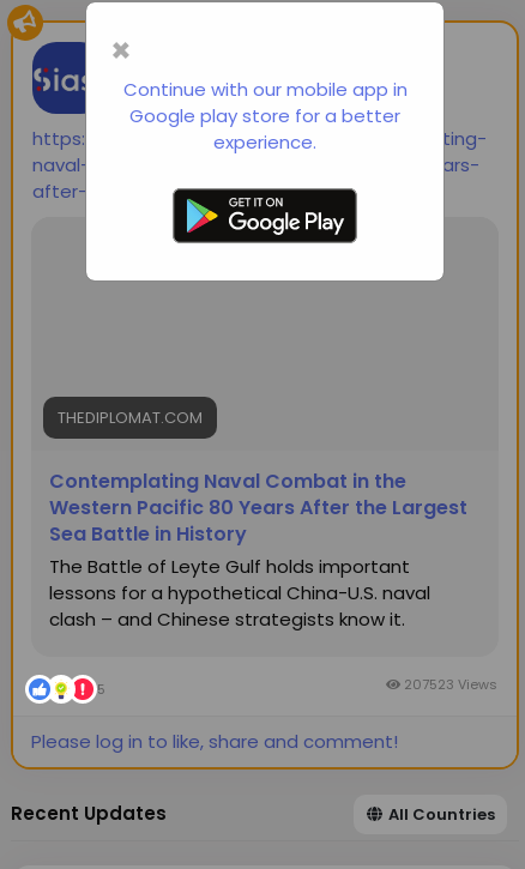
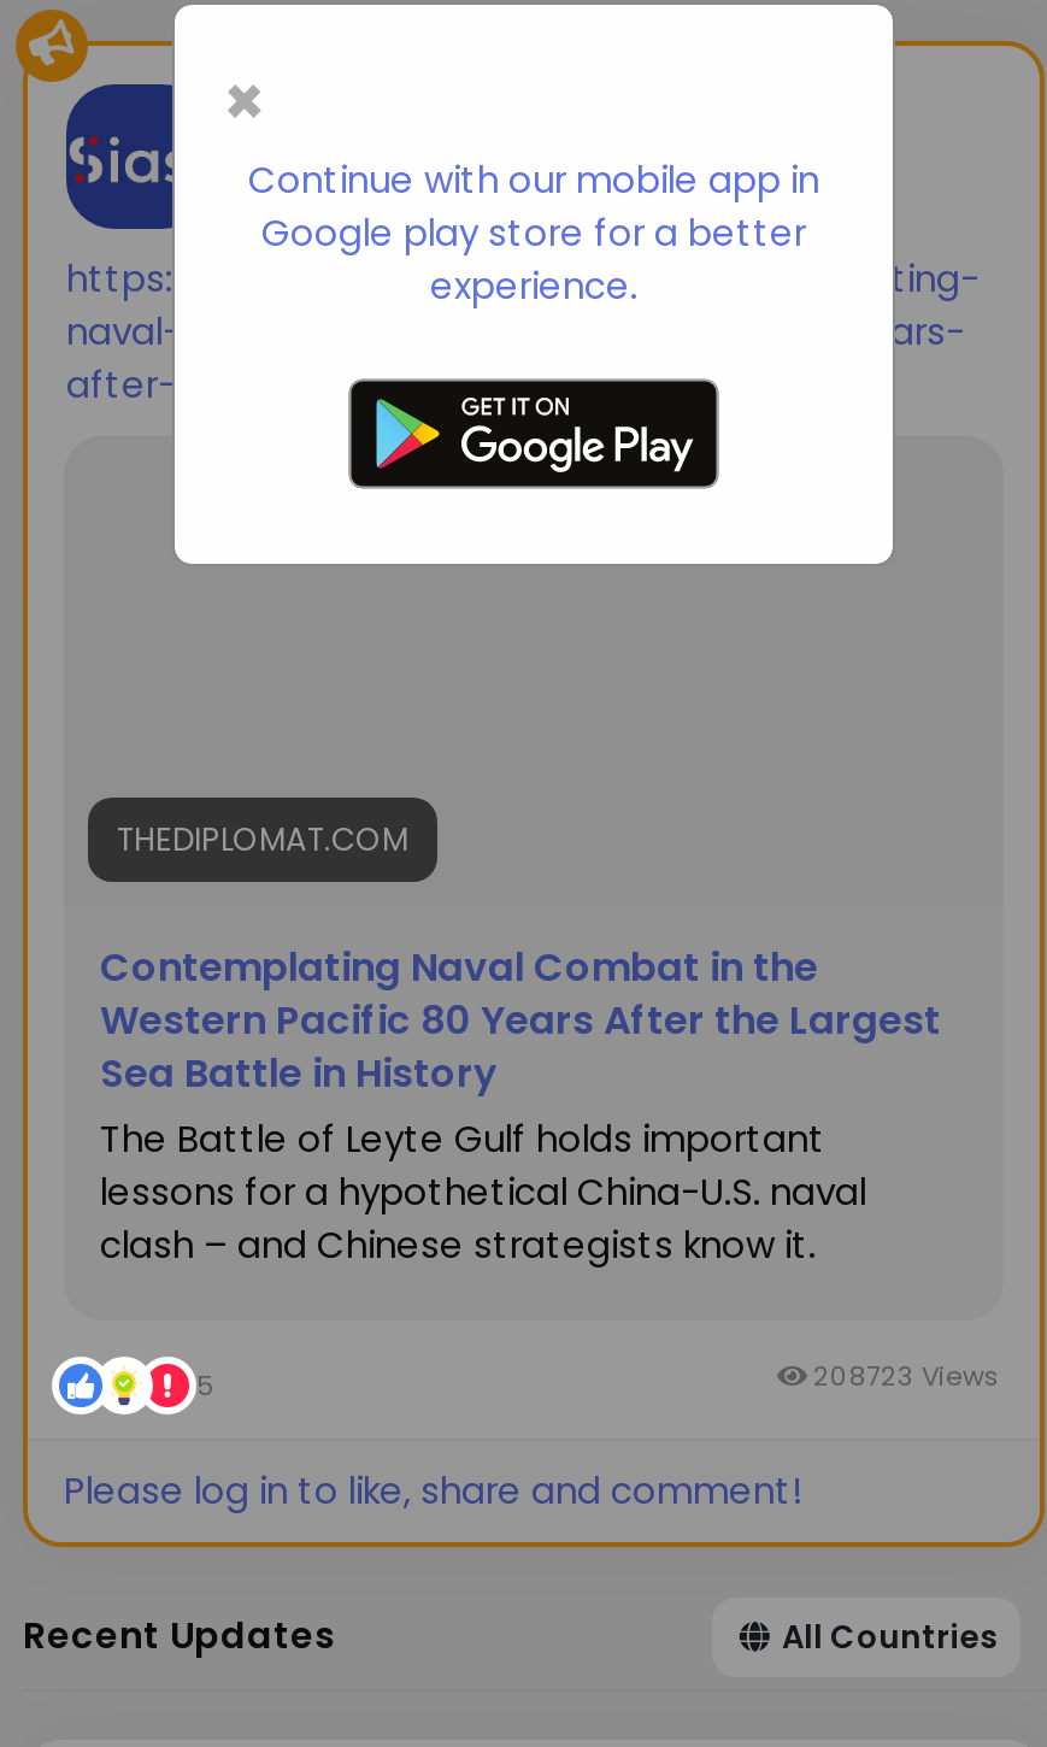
- 207523 Views
+ 208723 Views
